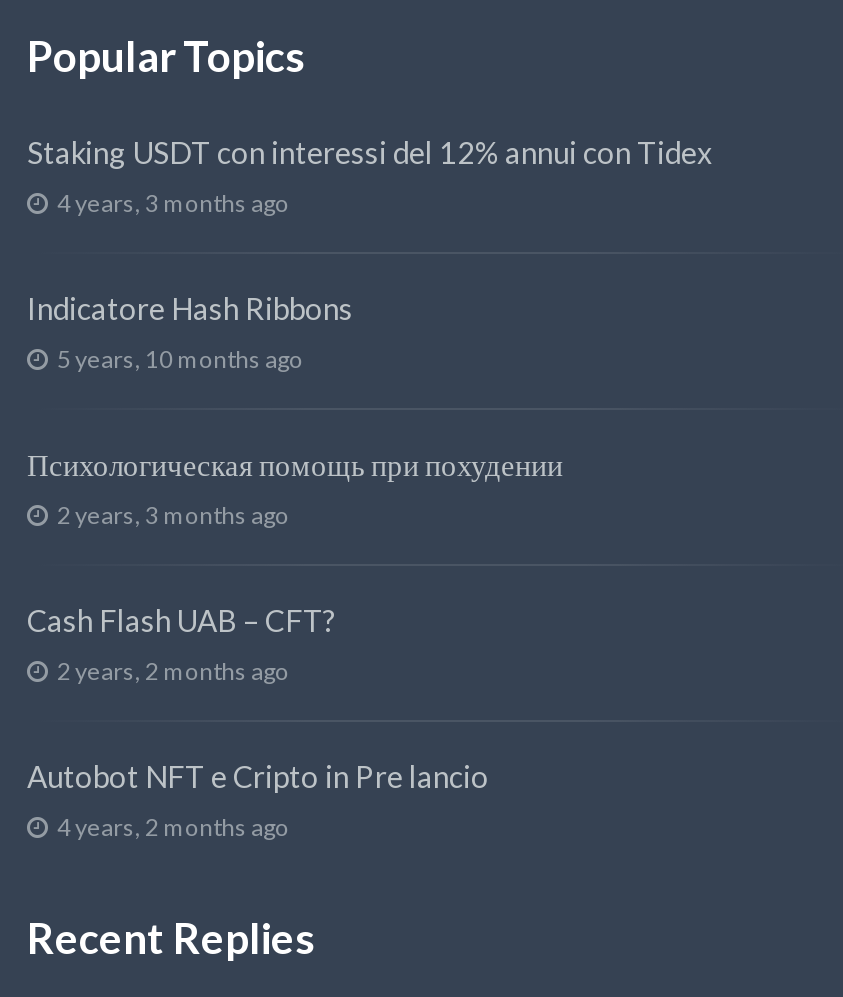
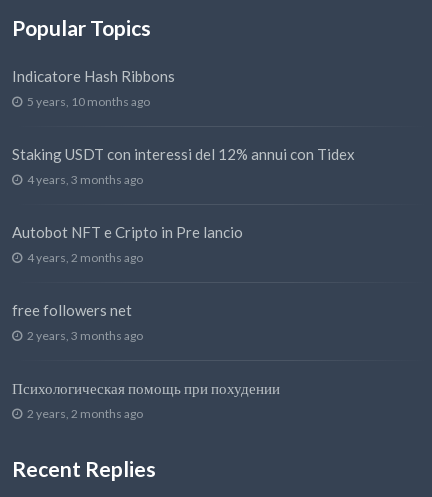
moved down: Staking USDT con interessi del 12% annui con Tidex | 4 years, 3 months ago

moved up: Indicatore Hash Ribbons | 5 years, 10 months ago

moved down: 2 years, 3 months ago | Психологическая помощь при похудении | 2 years, 2 months ago

- Cash Flash UAB – CFT?

moved up: Autobot NFT e Cripto in Pre lancio | 4 years, 2 months ago

+ free followers net
